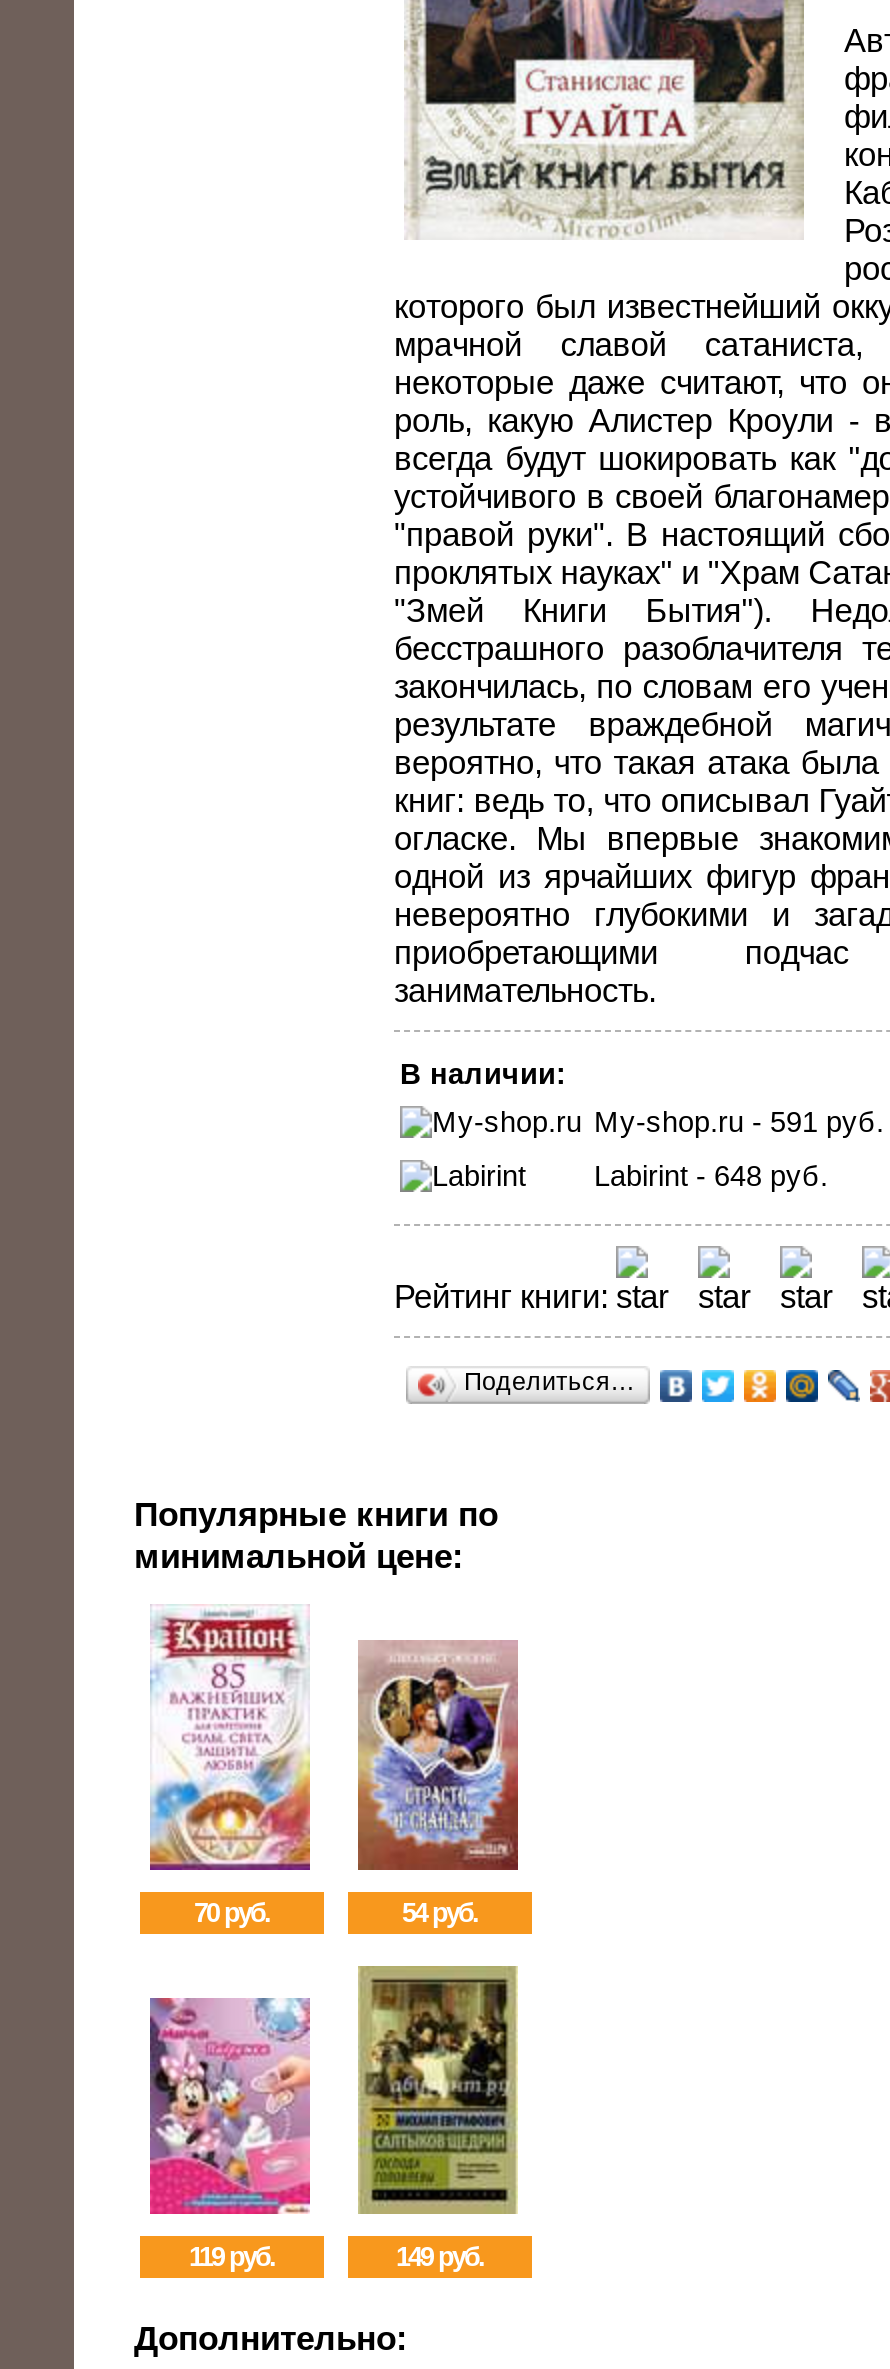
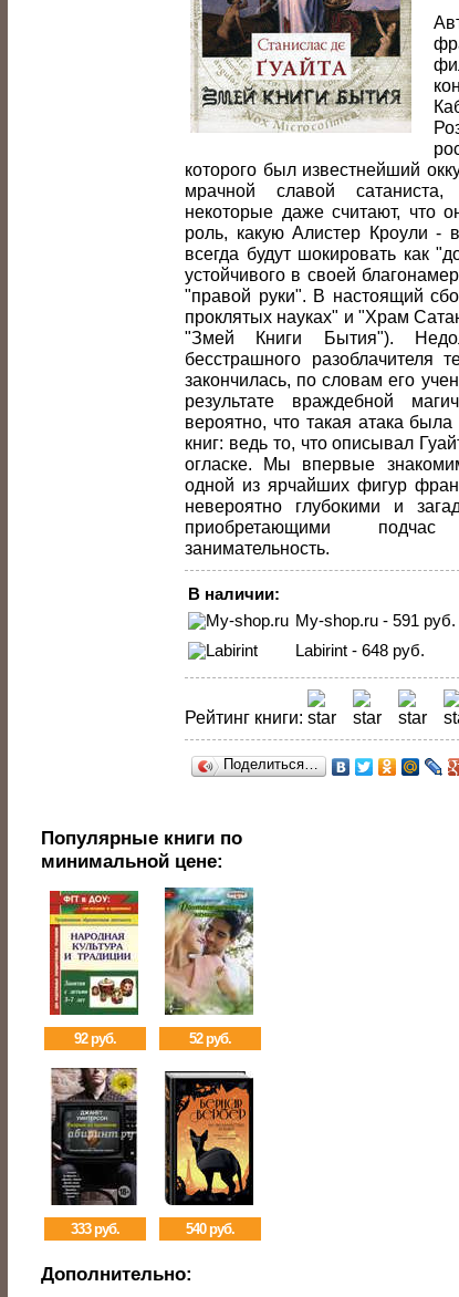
- [image]
- 70 руб.
+ [image]
+ 92 руб.

- [image]
- 54 руб.
+ [image]
+ 52 руб.

- [image]
- 119 руб.
+ [image]
+ 333 руб.

- [image]
- 149 руб.
+ [image]
+ 540 руб.
